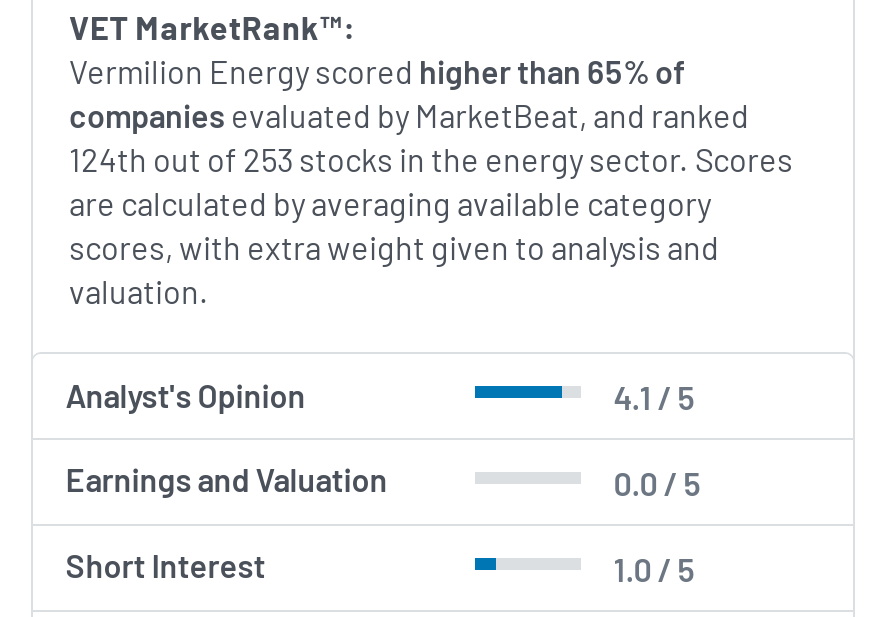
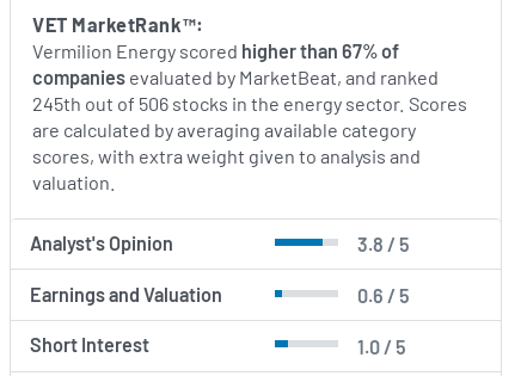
- Vermilion Energy scored higher than 65% of
+ Vermilion Energy scored higher than 67% of

- 124th out of 253 stocks in the energy sector. Scores
+ 245th out of 506 stocks in the energy sector. Scores

- 4.1 / 5
+ 3.8 / 5

- 0.0 / 5
+ 0.6 / 5
